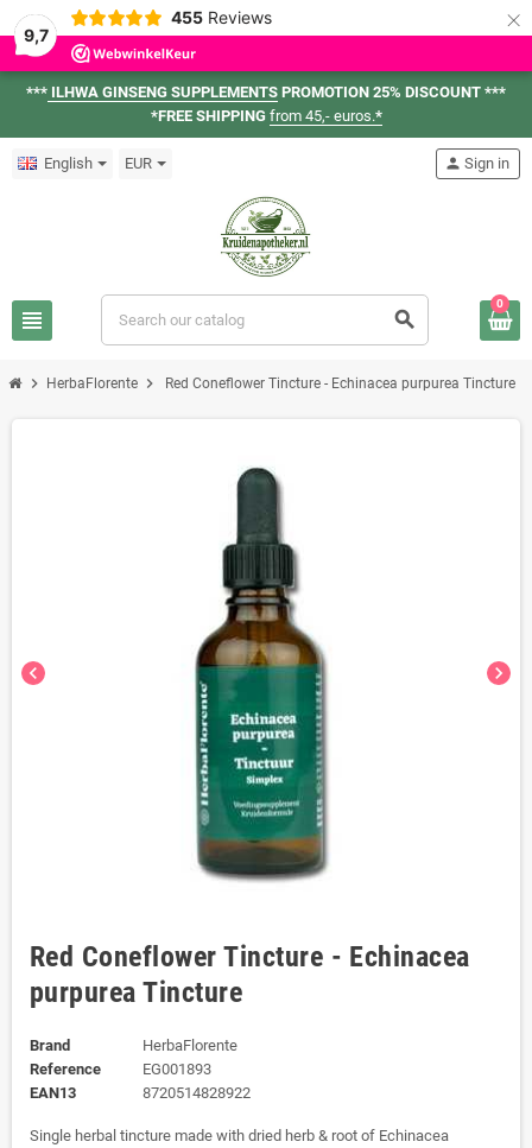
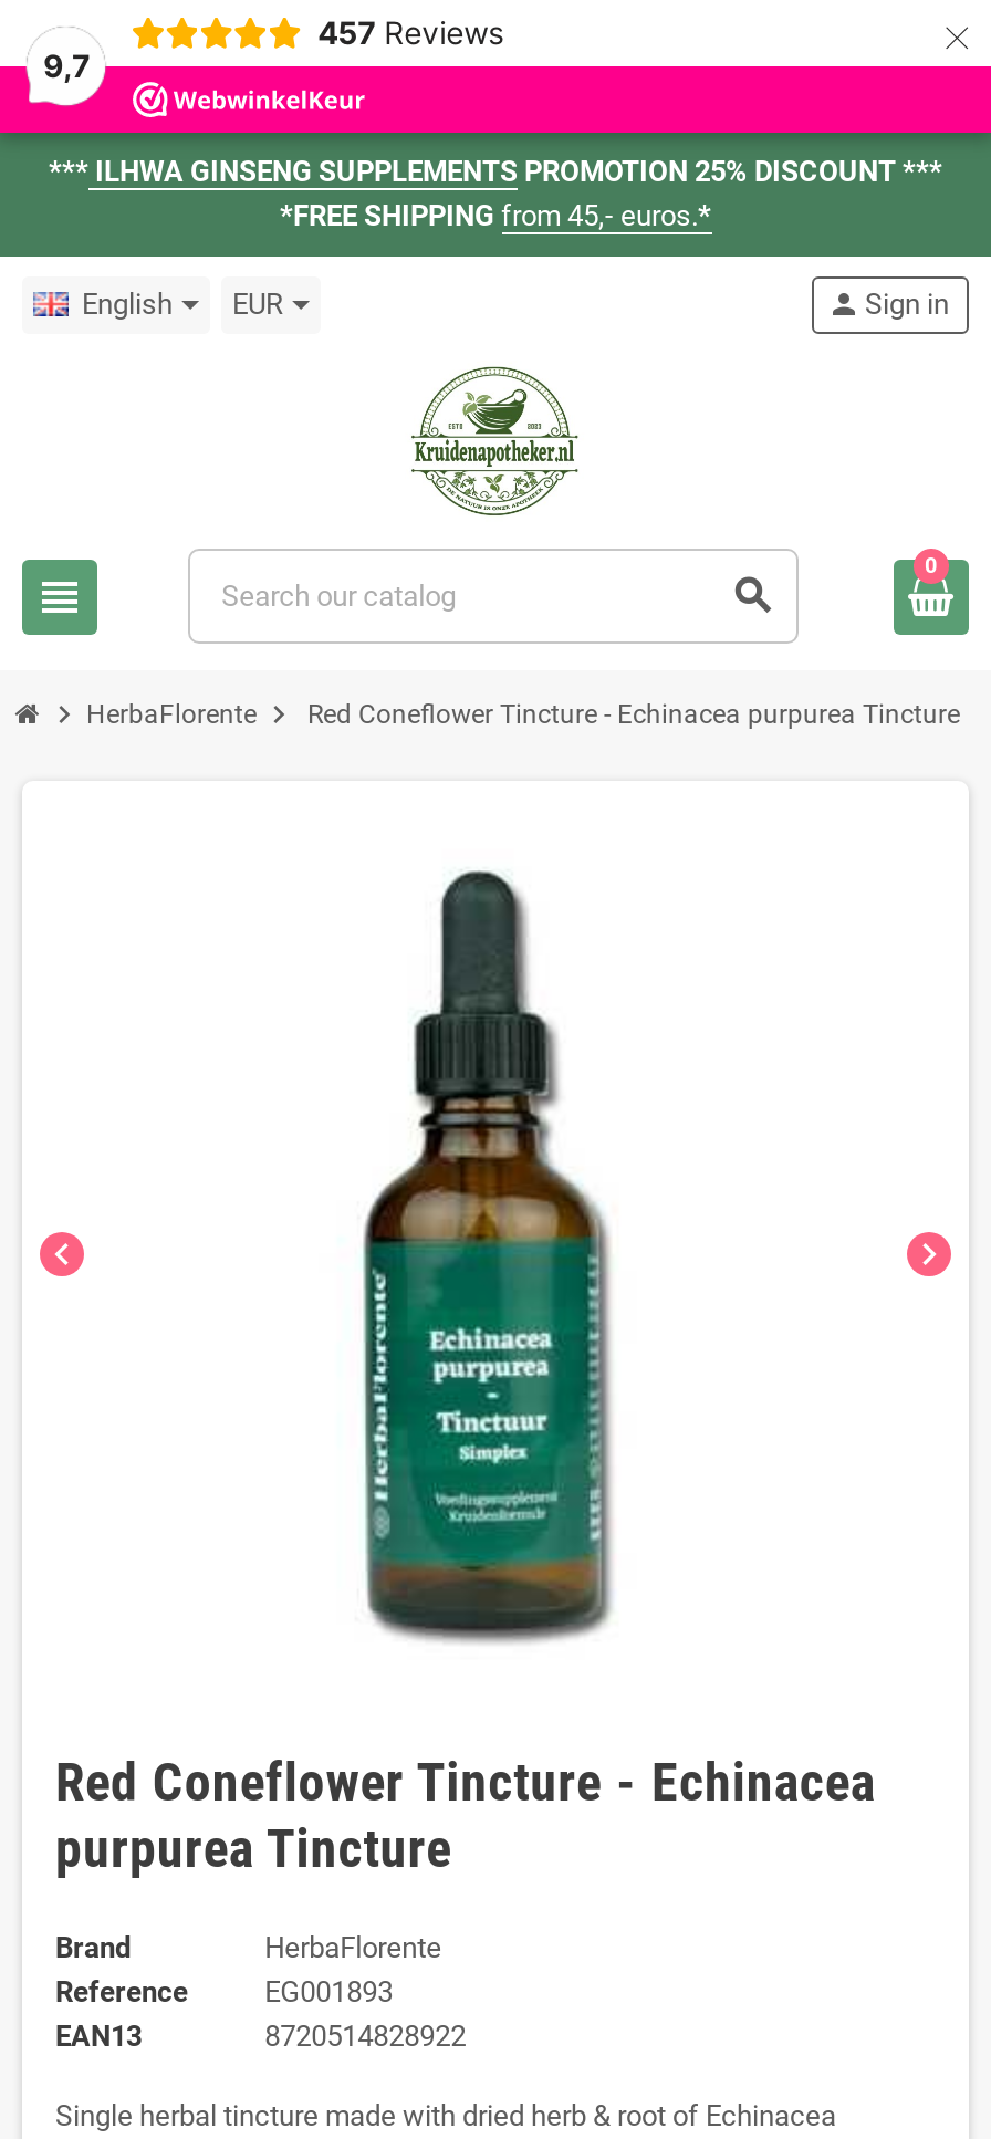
- 455 Reviews
+ 457 Reviews
